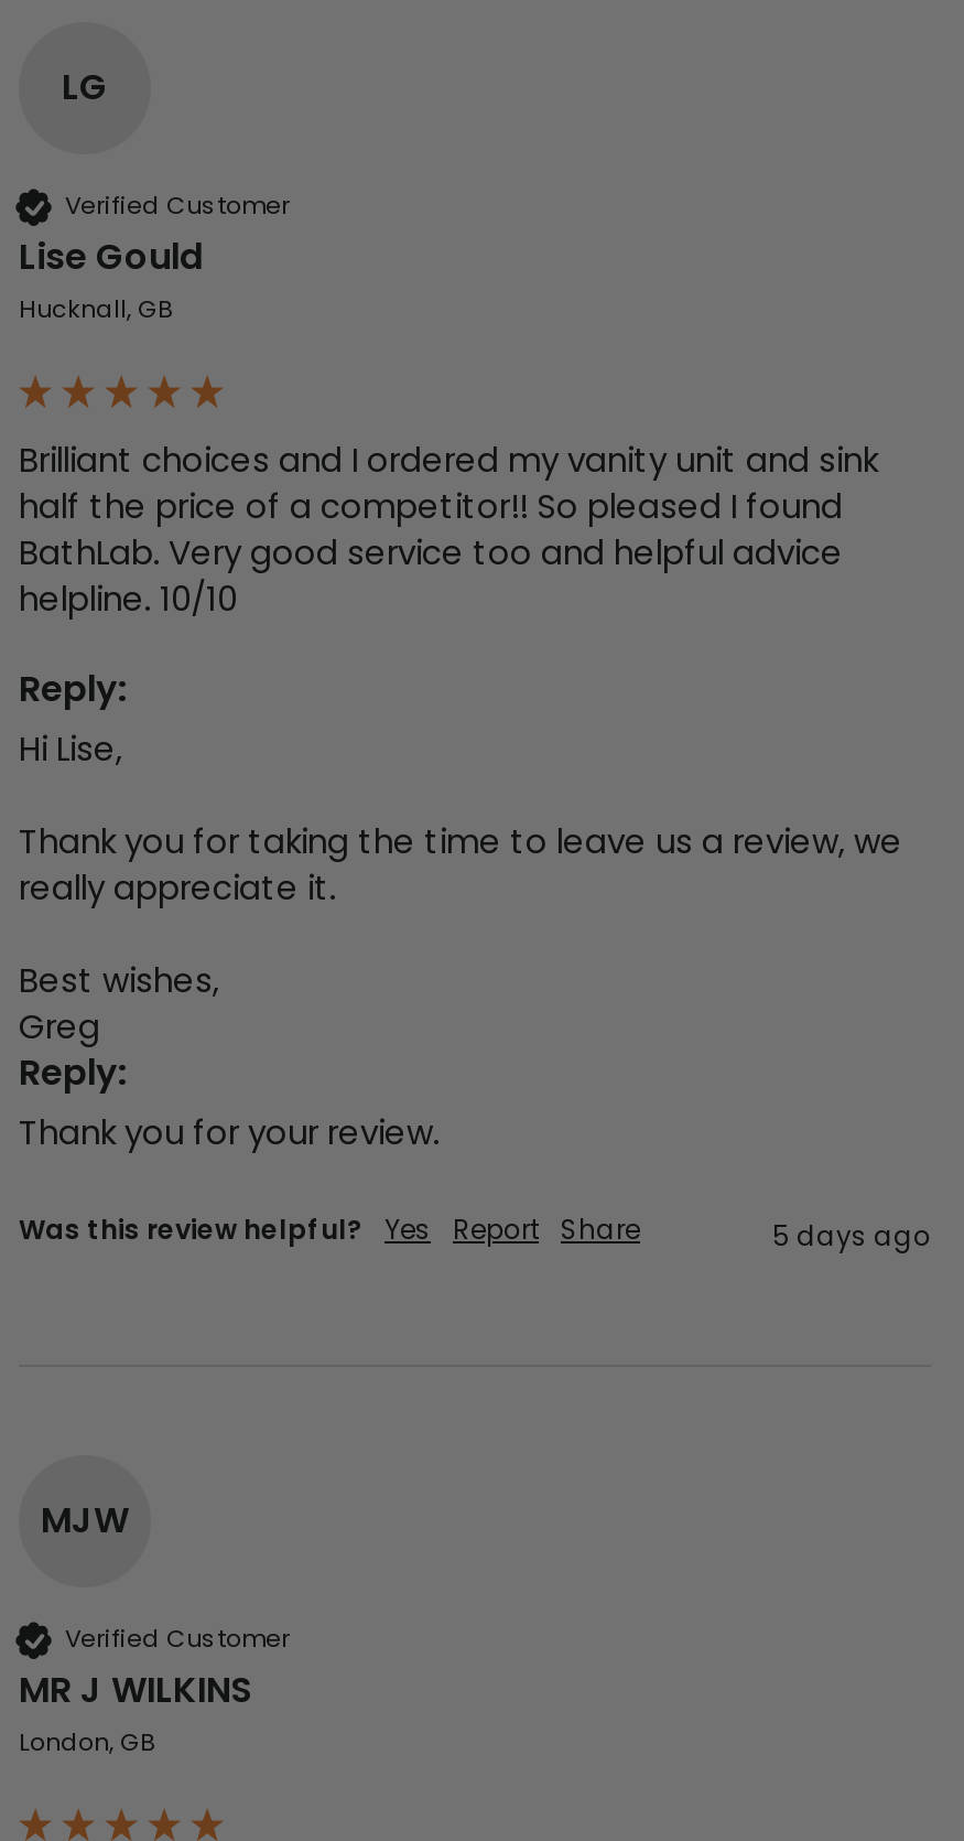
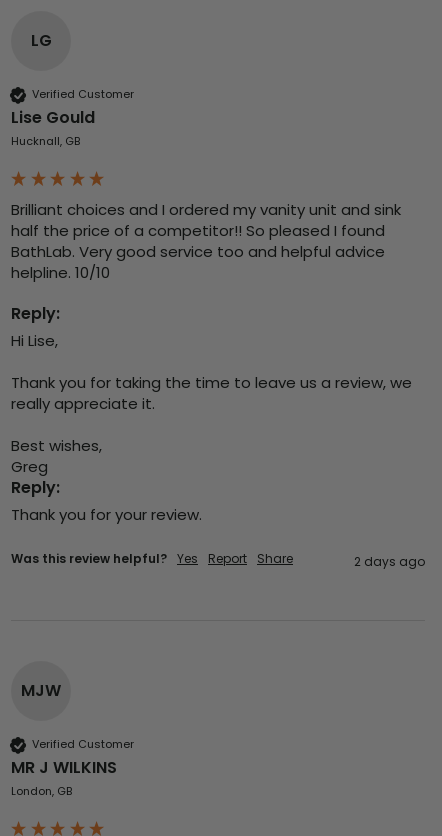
- 5 days ago
+ 2 days ago
